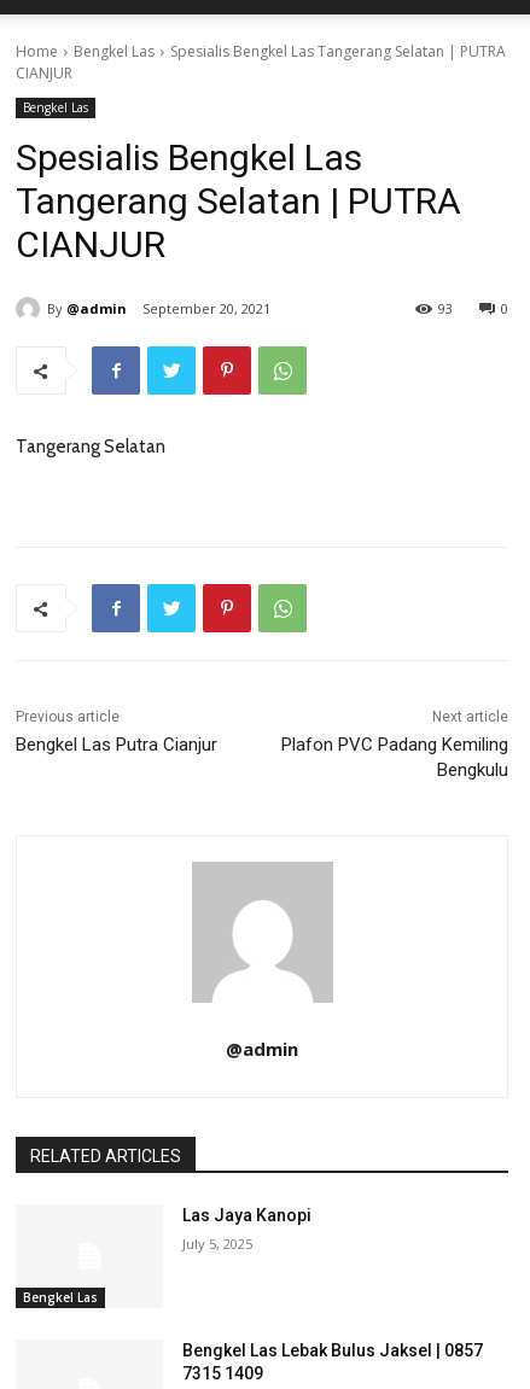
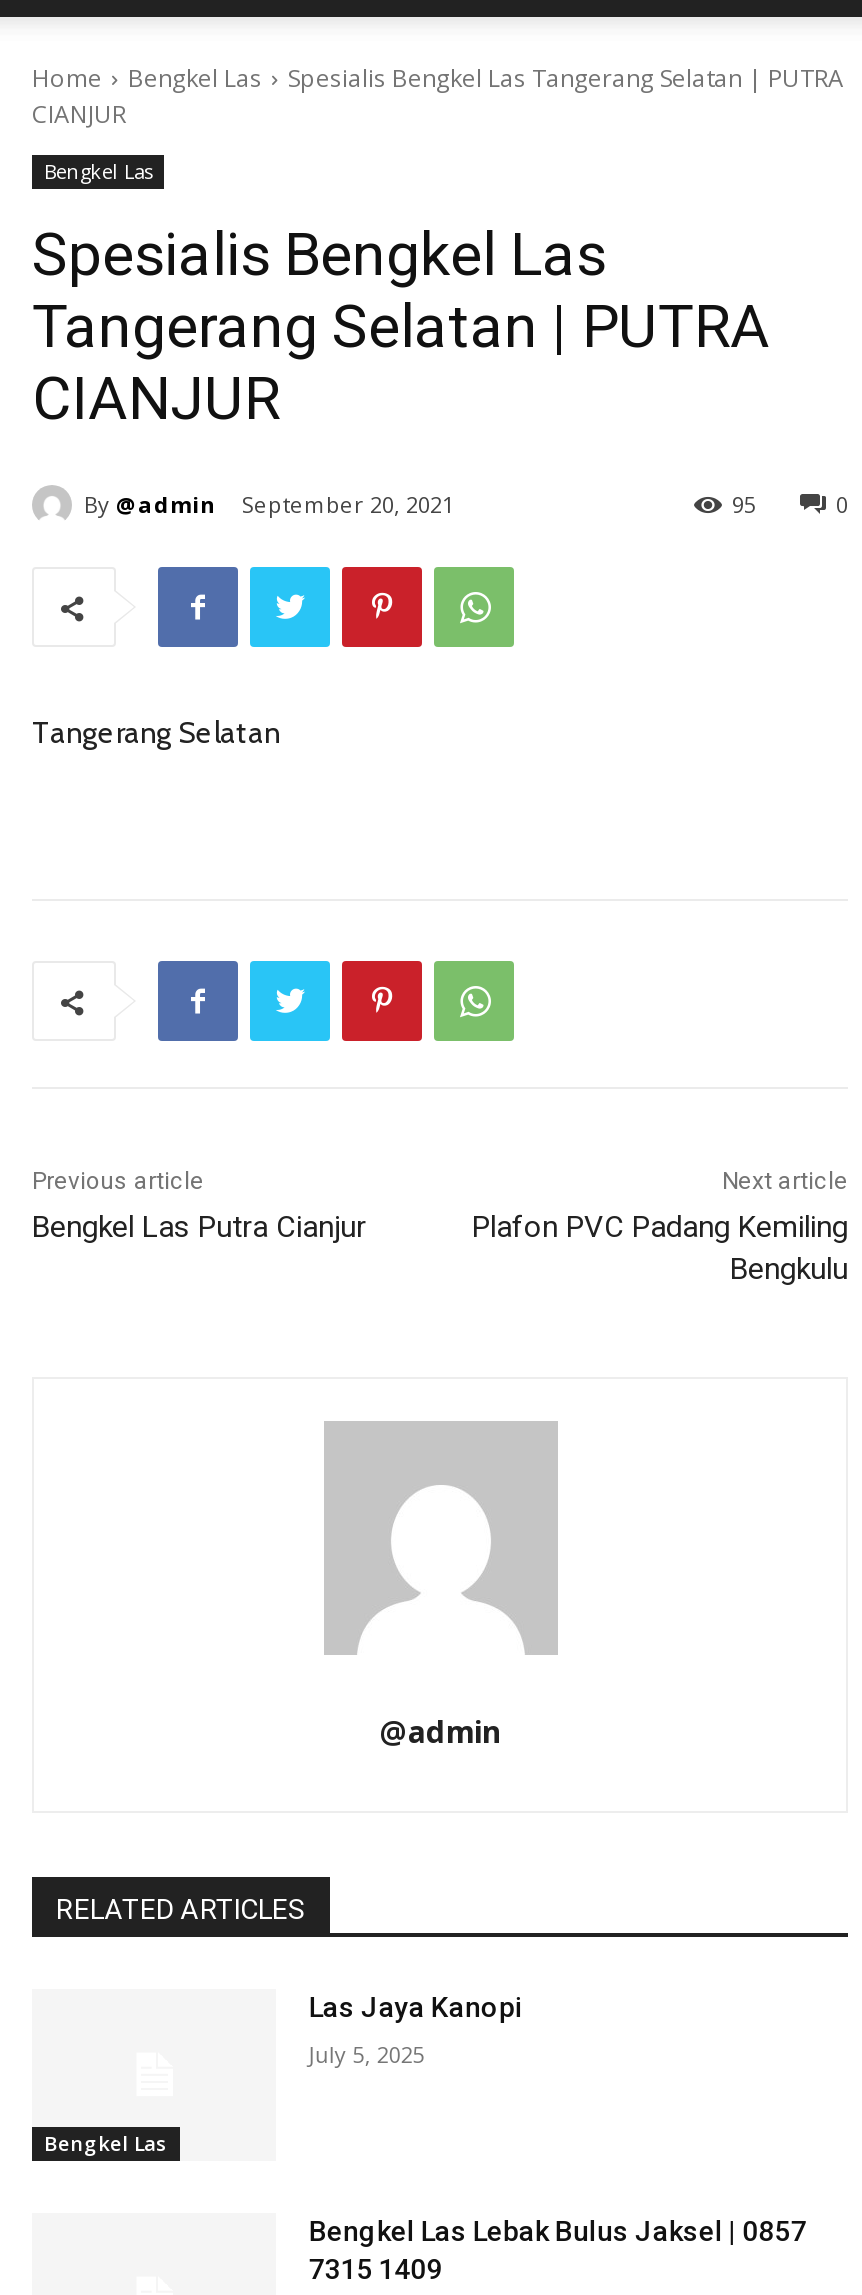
- 93
+ 95
